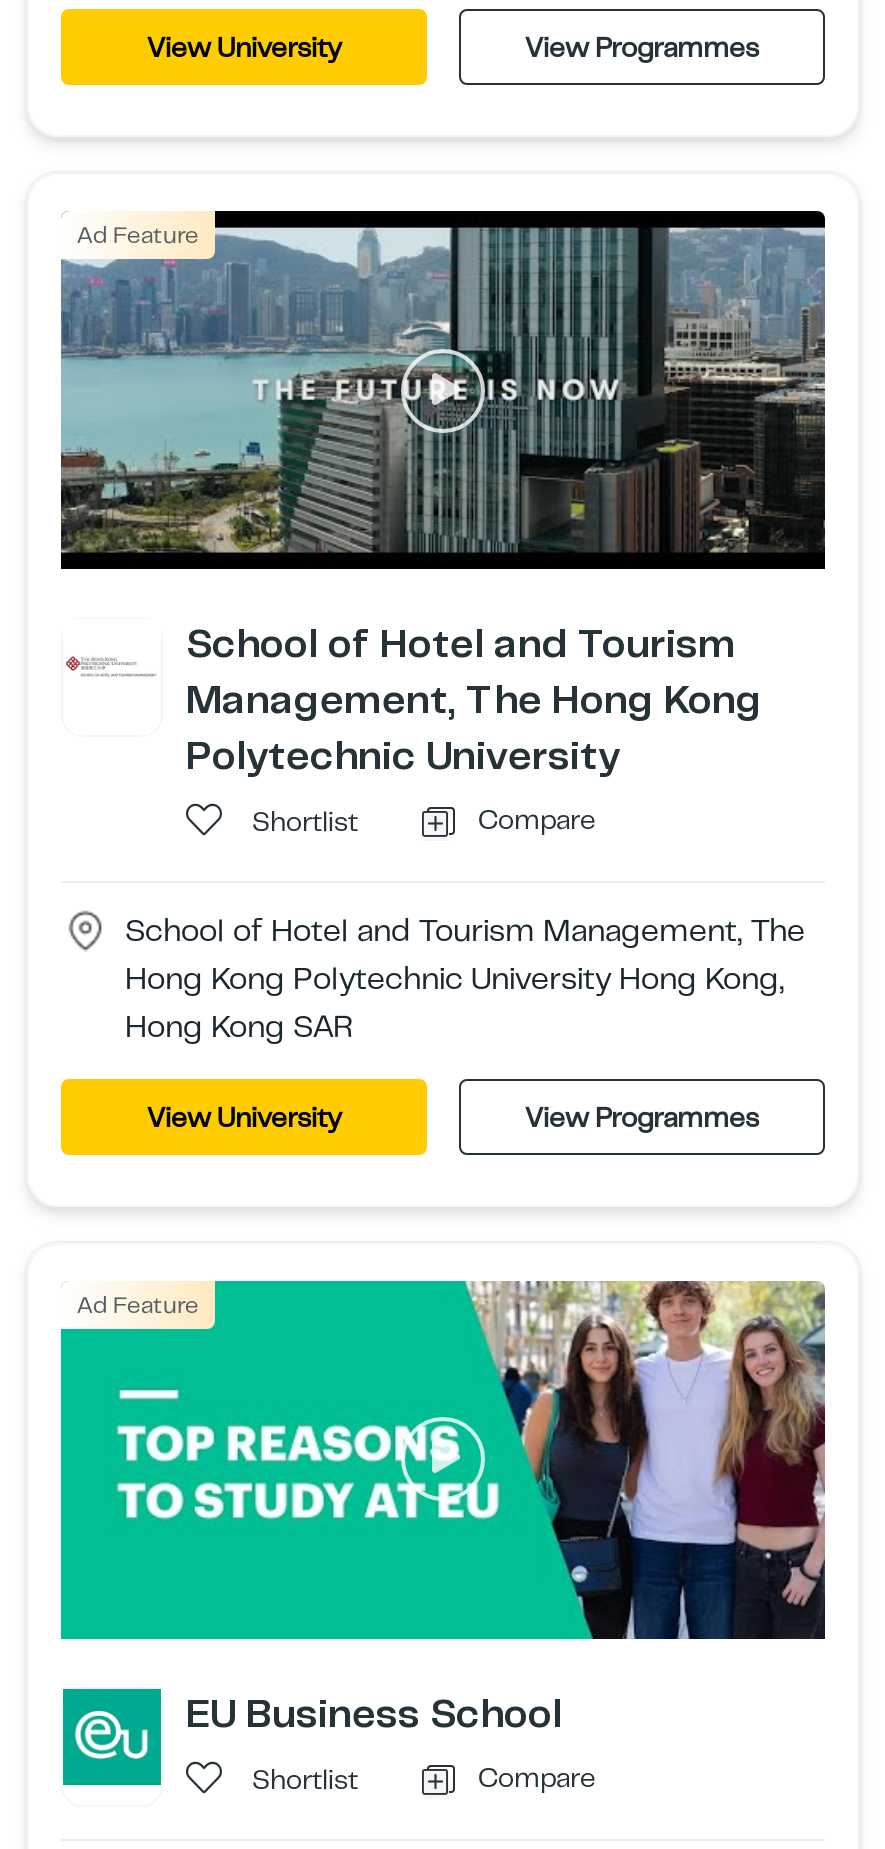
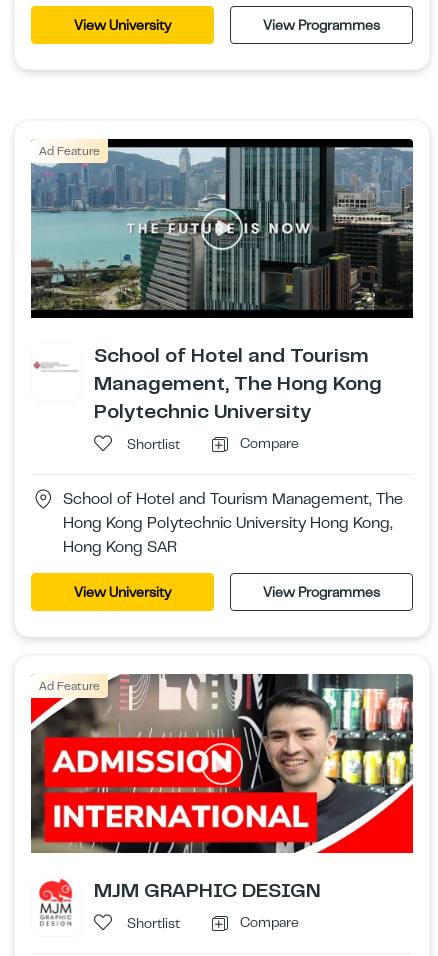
- [image]
- EU Business School
+ [image]
+ MJM GRAPHIC DESIGN

- [image]
+ [image]
